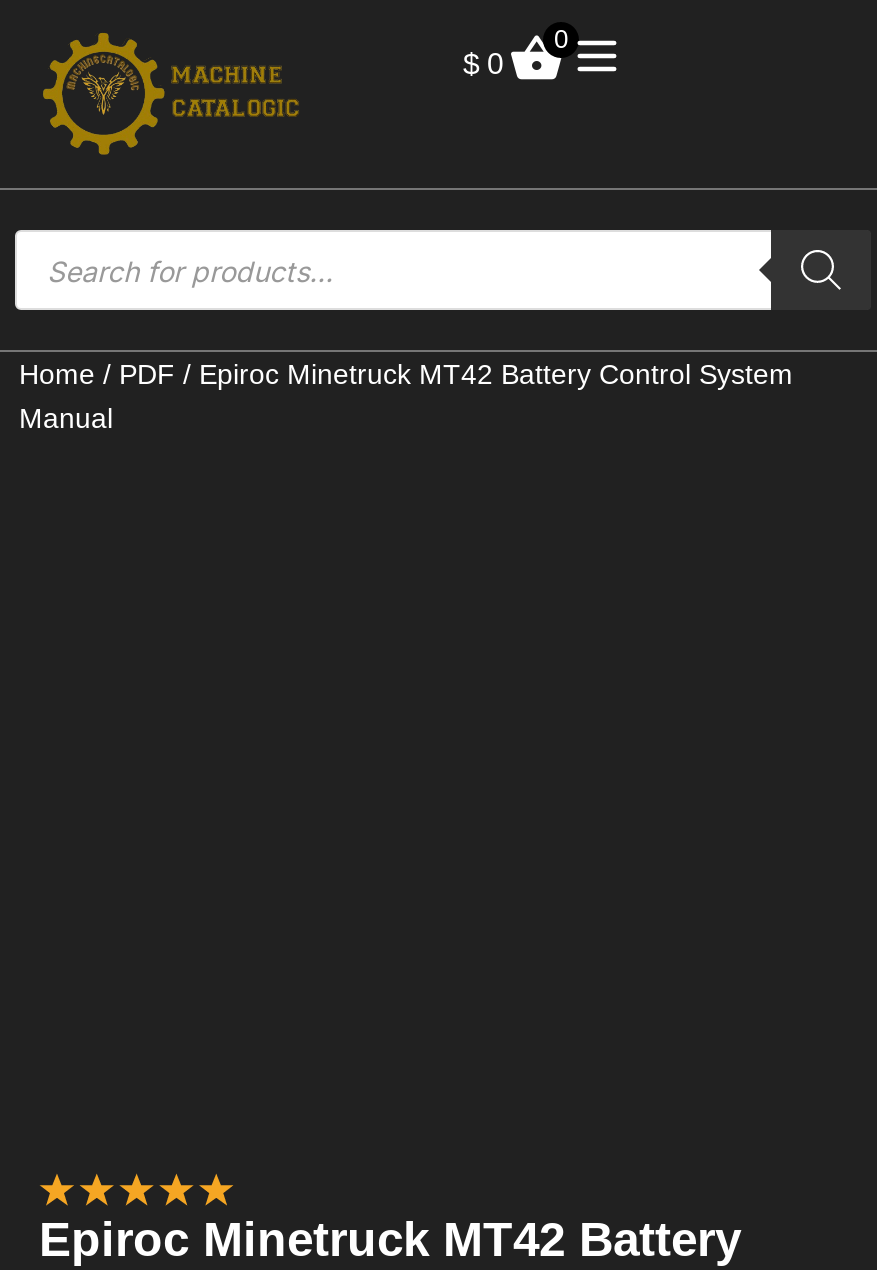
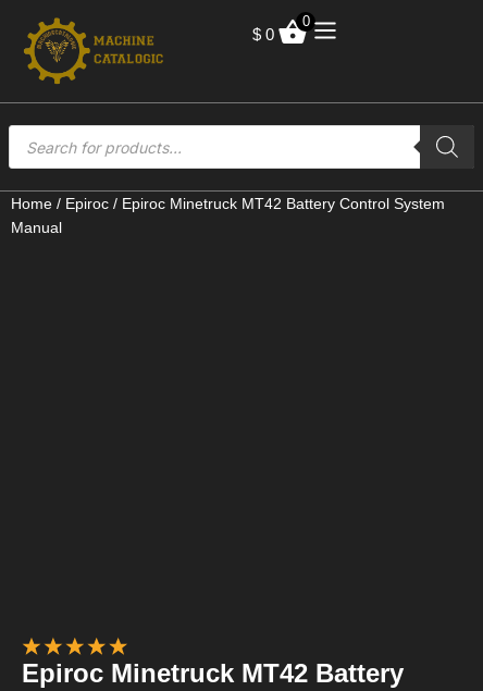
- Home / PDF / Epiroc Minetruck MT42 Battery Control System
+ Home / Epiroc / Epiroc Minetruck MT42 Battery Control System
